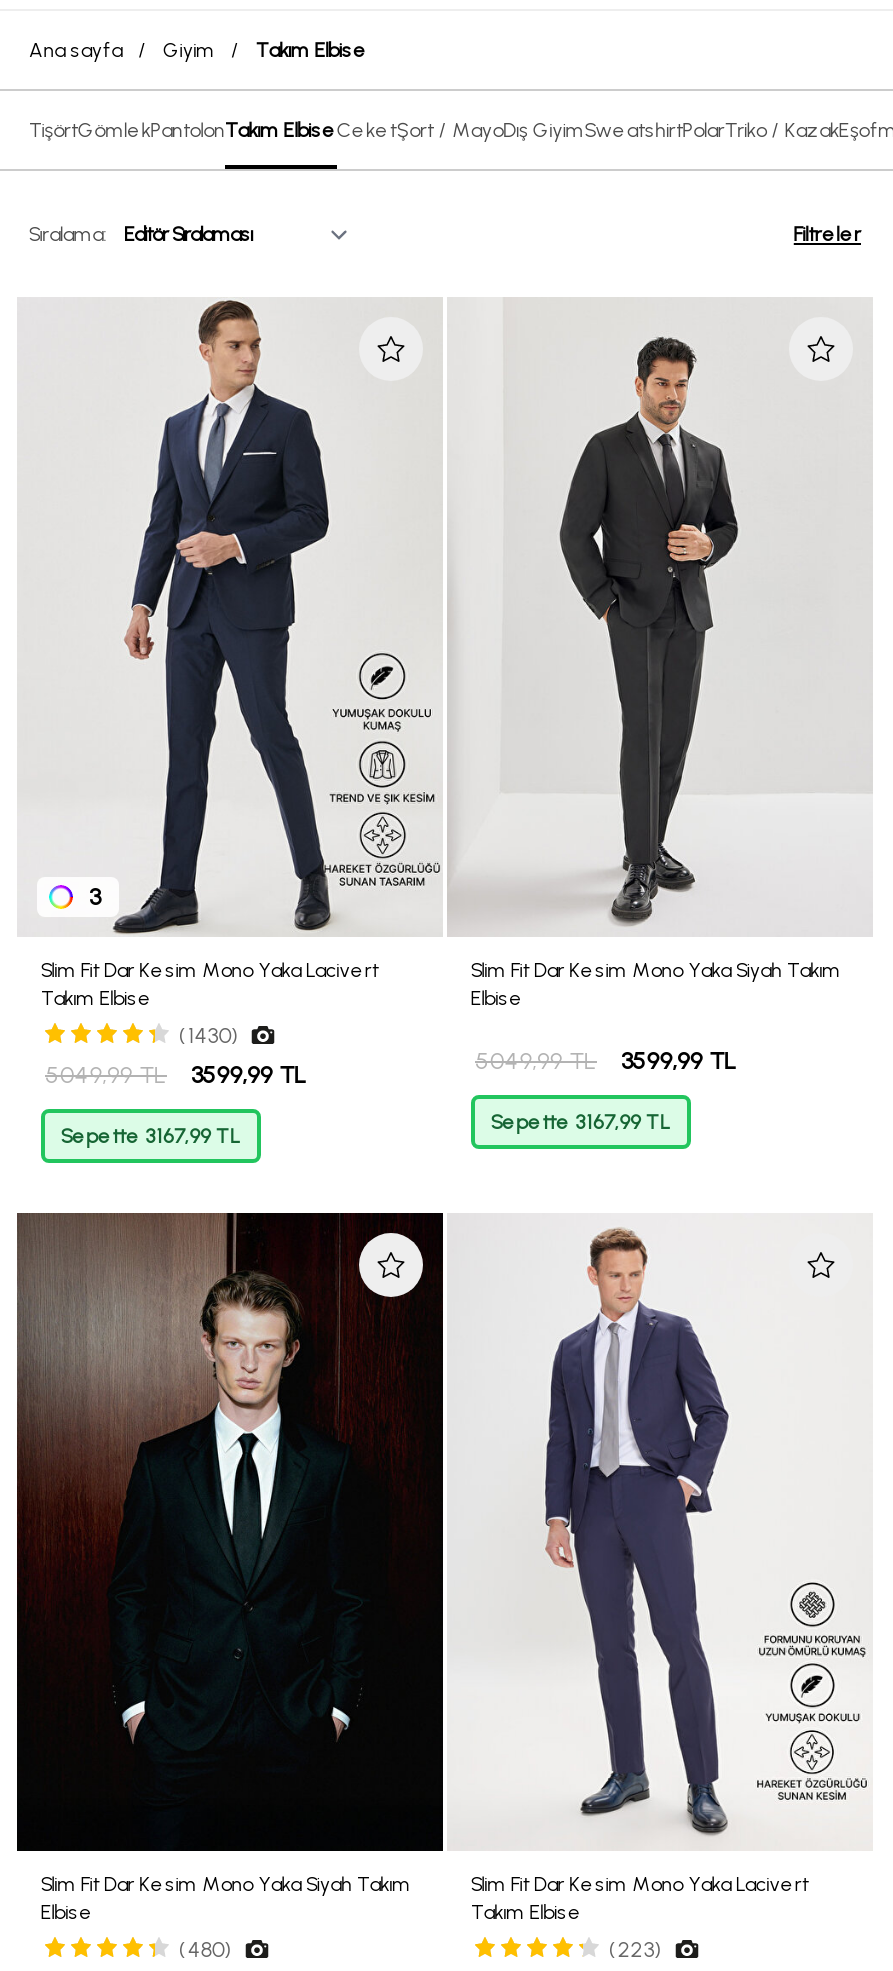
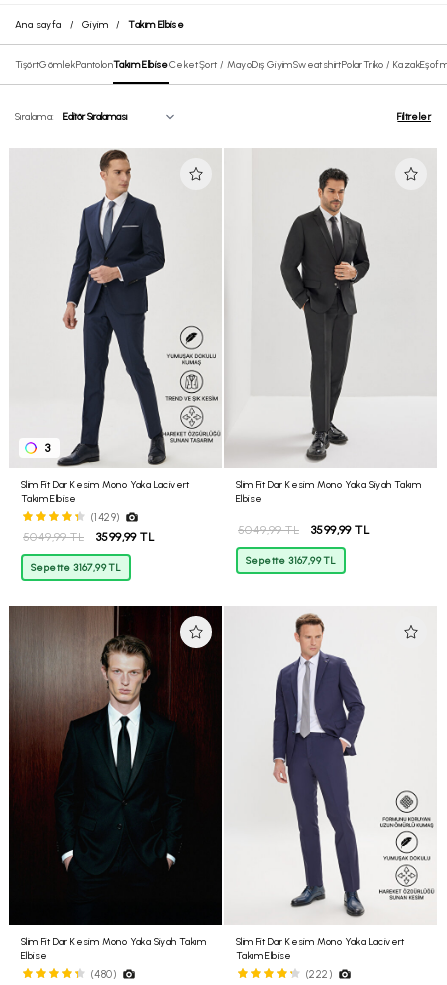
- (1430)
+ (1429)

- (223)
+ (222)
